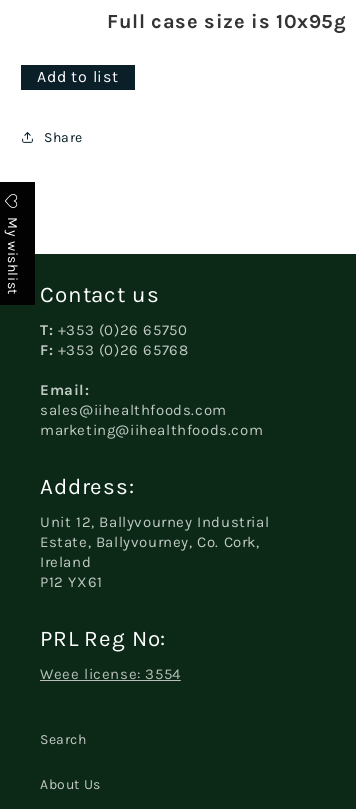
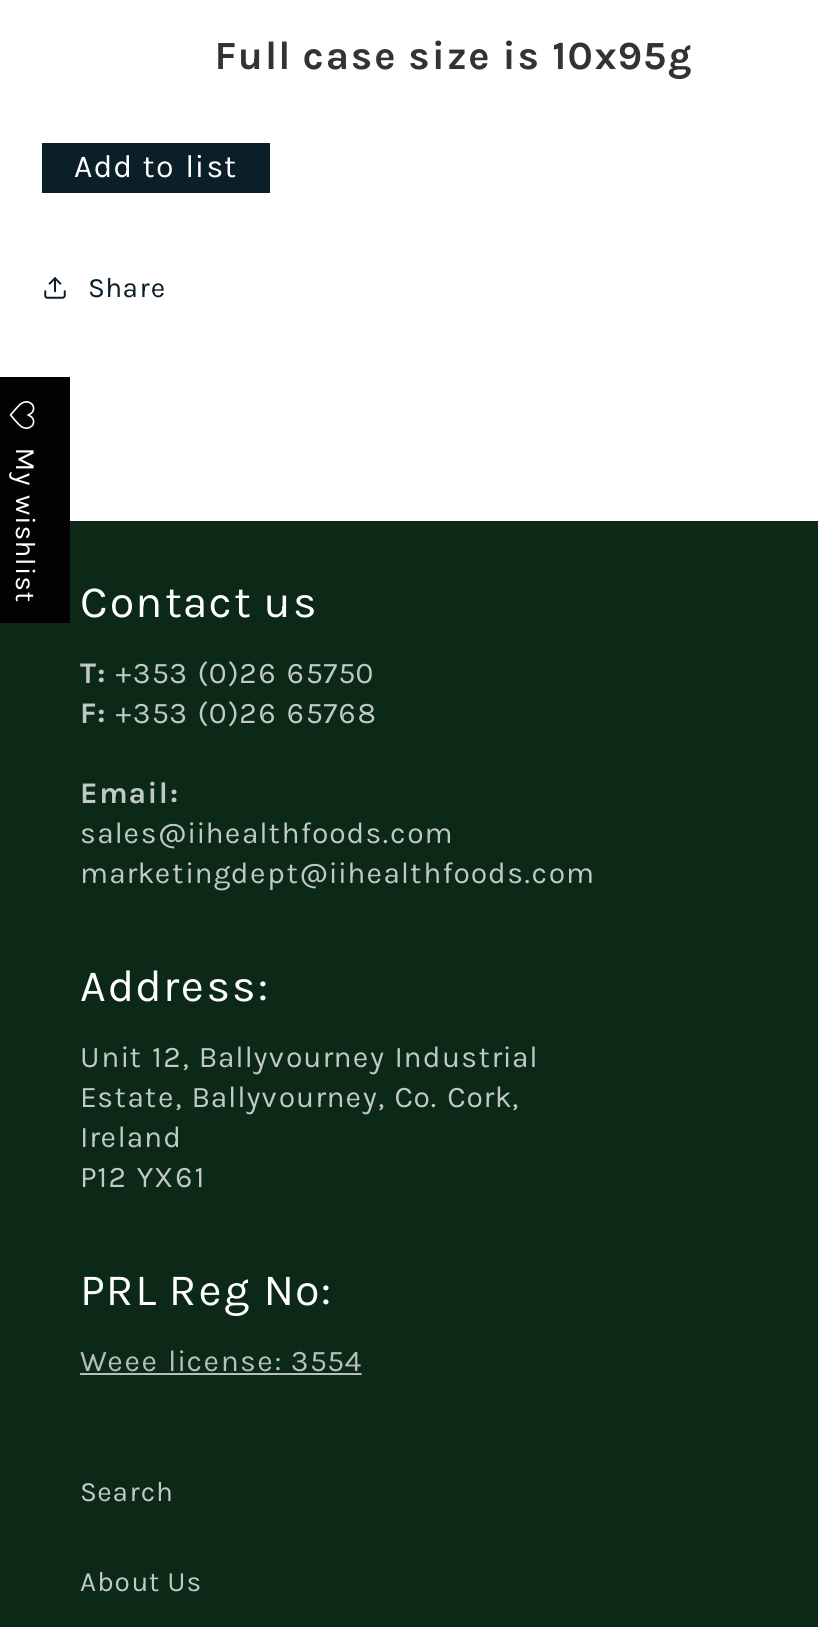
- marketing@iihealthfoods.com
+ marketingdept@iihealthfoods.com
